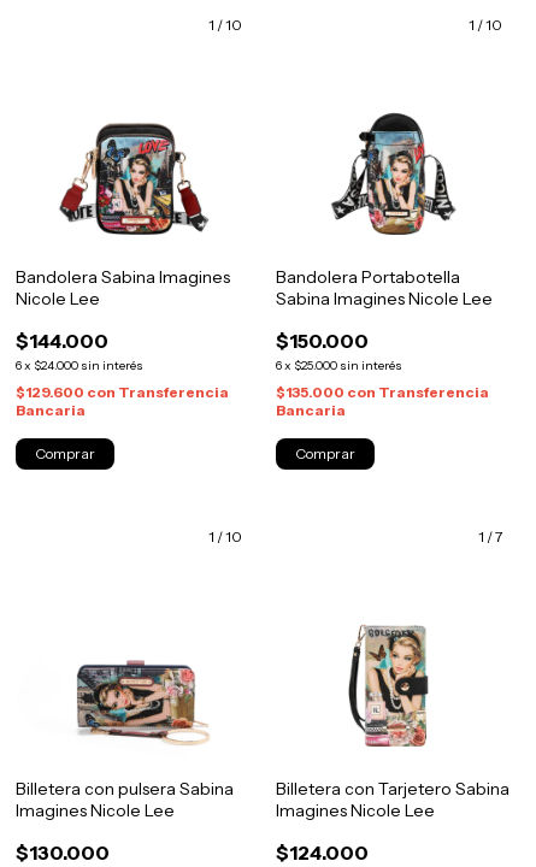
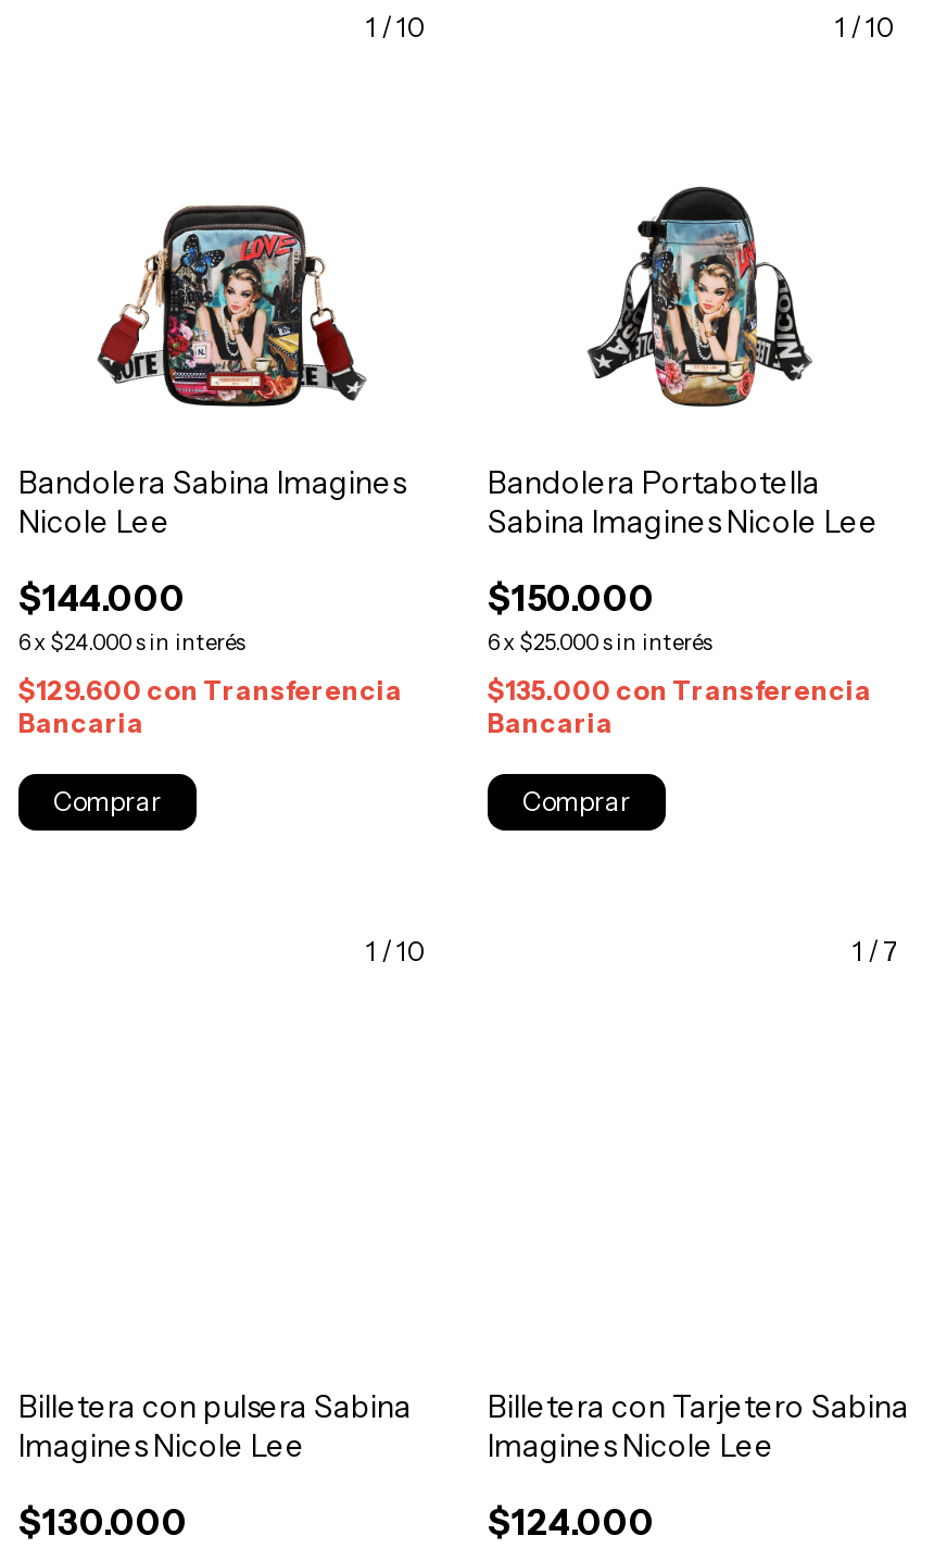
- [image]

- [image]
